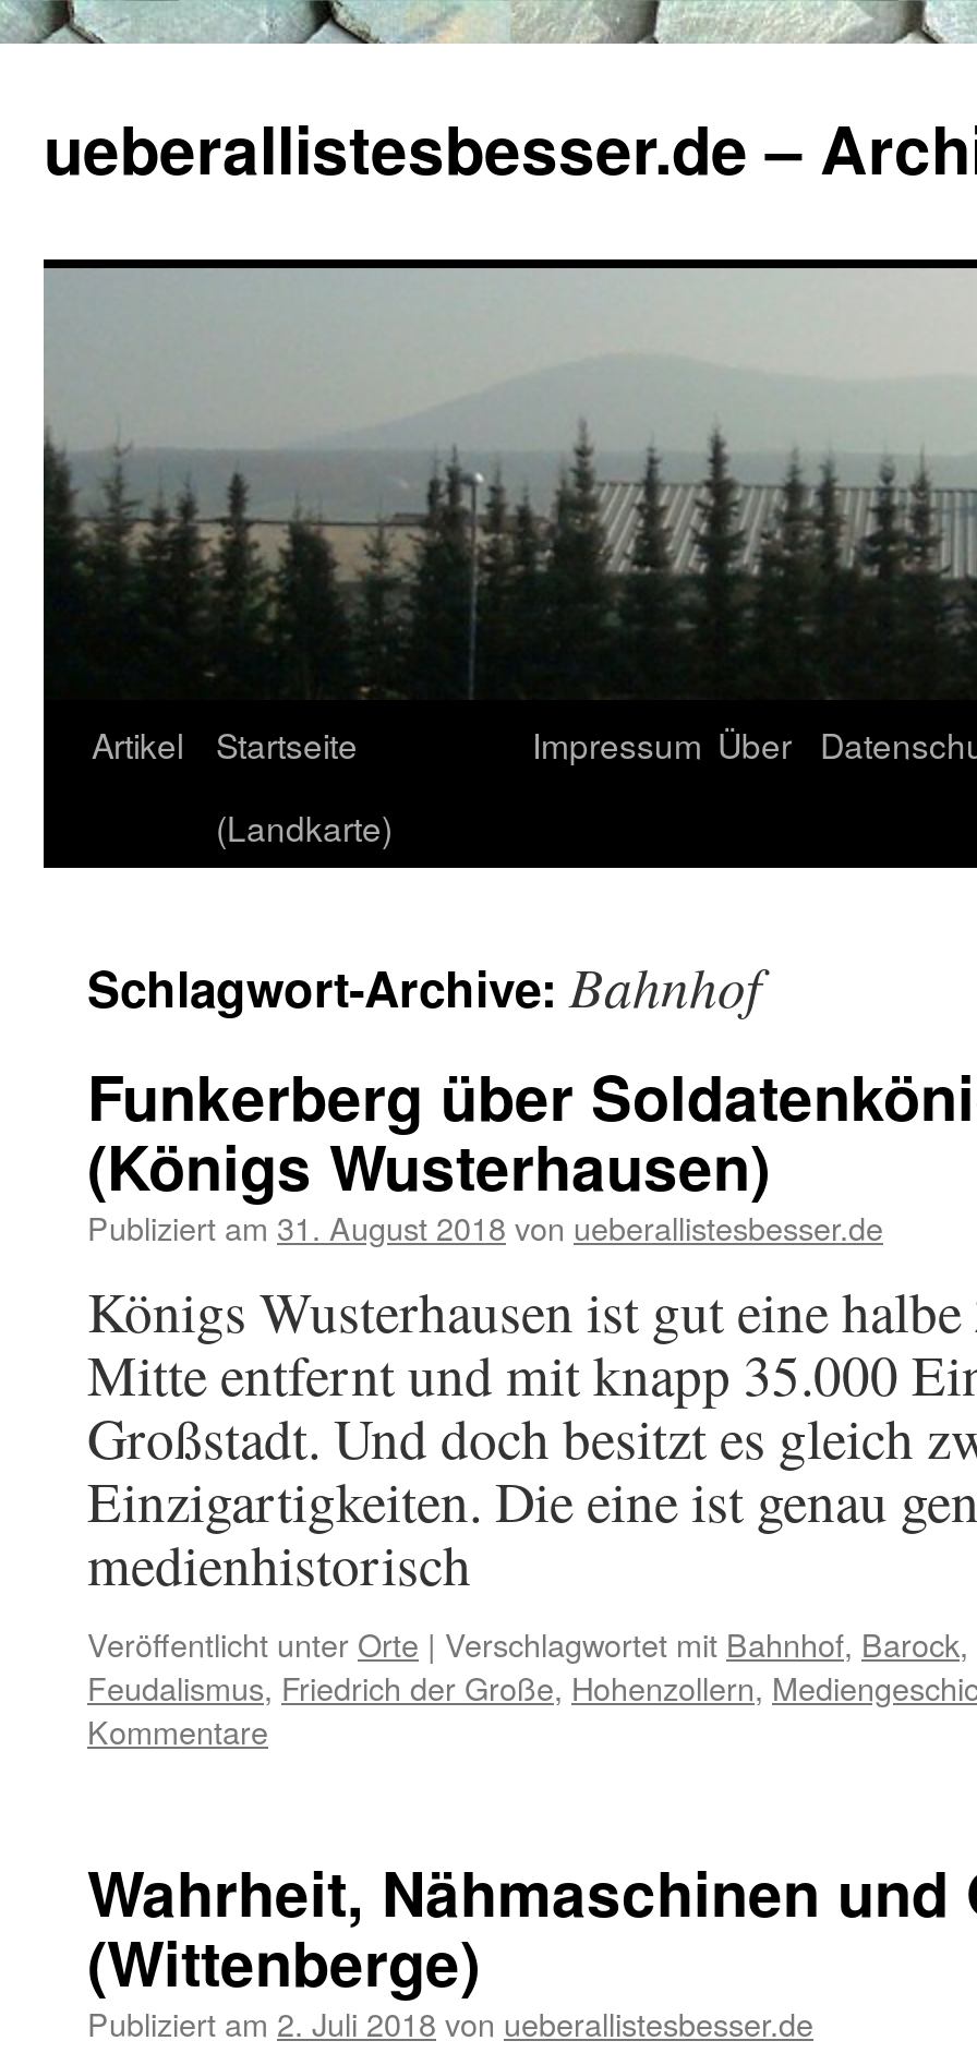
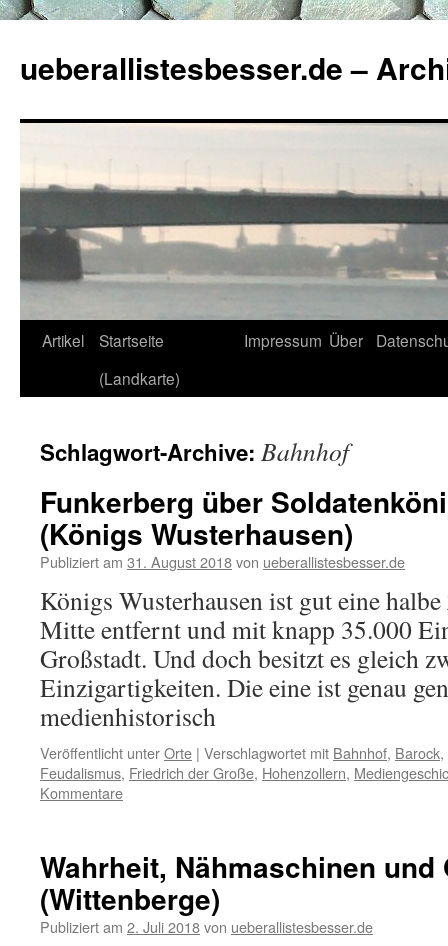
- [image]
+ [image]
